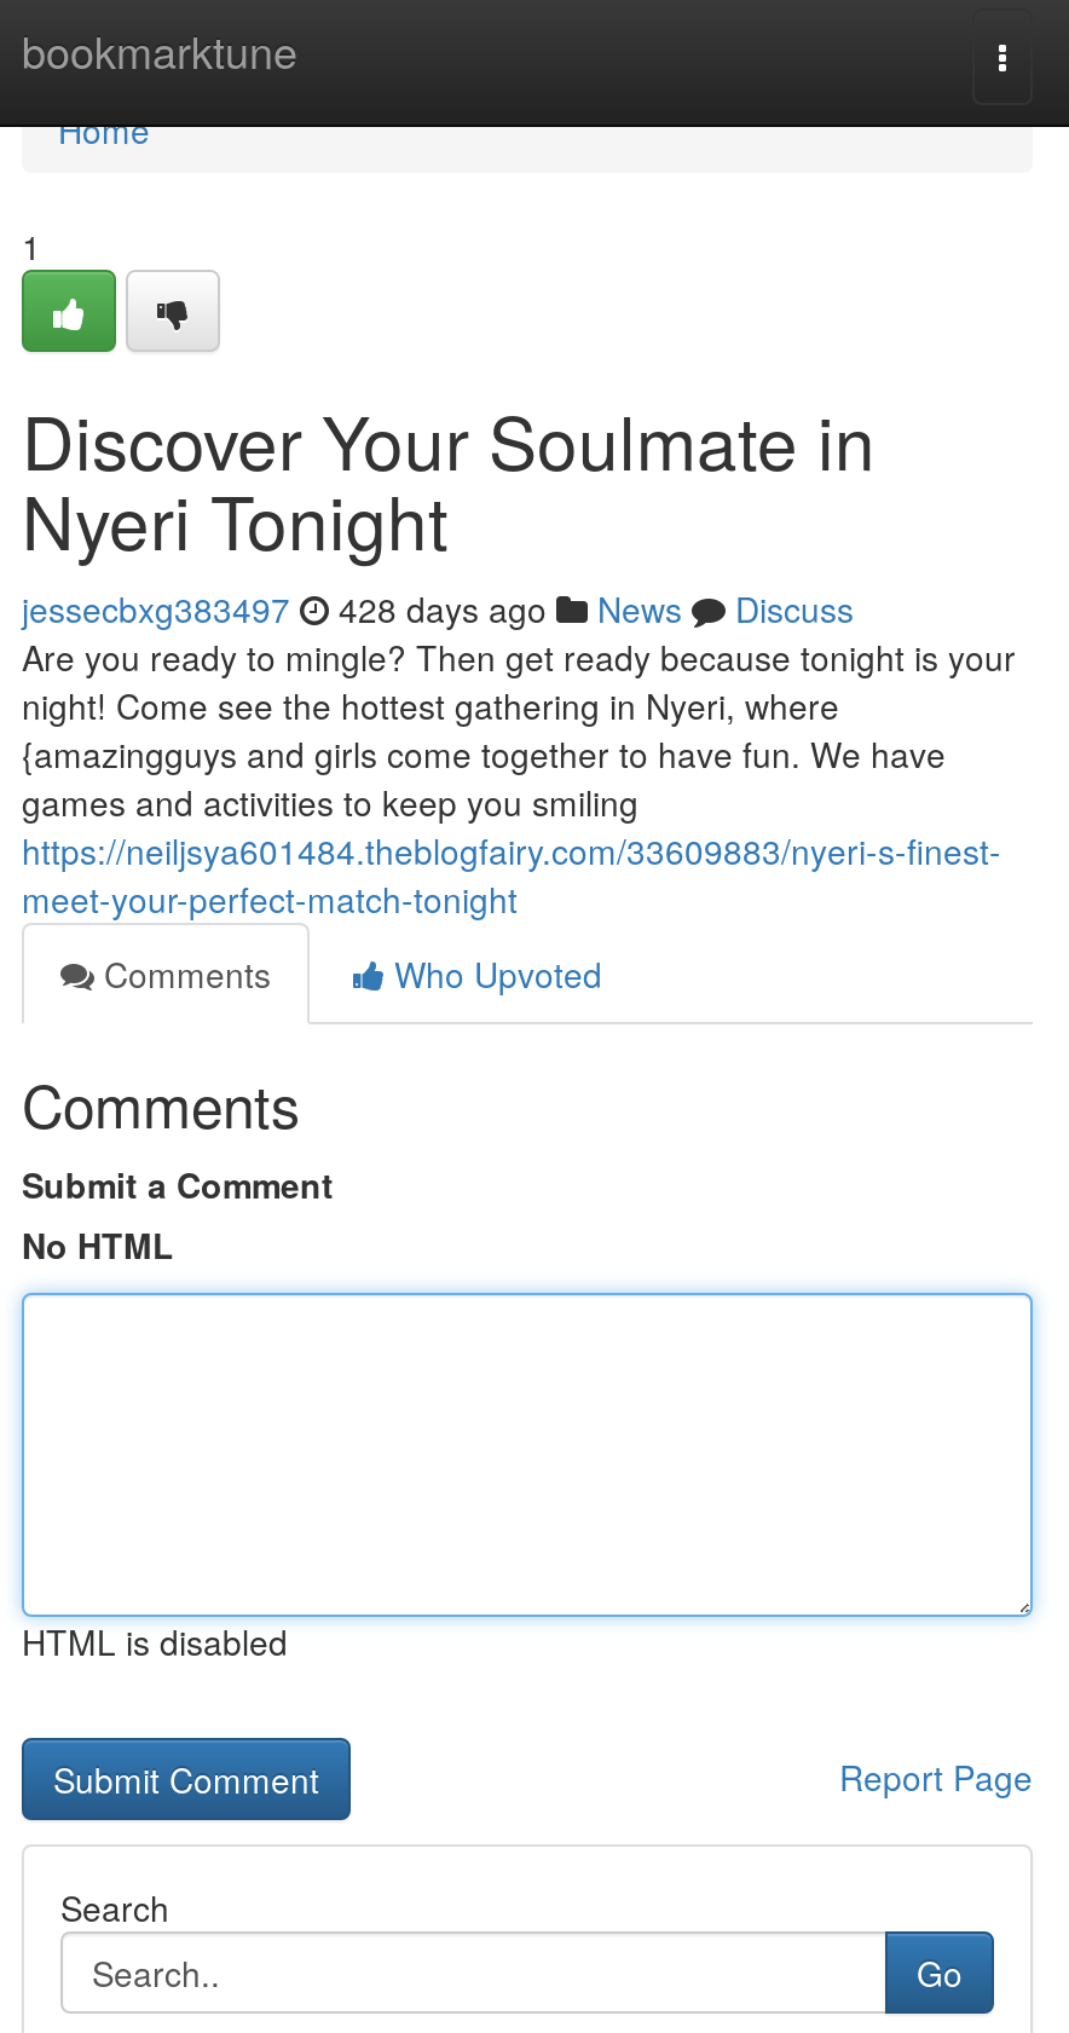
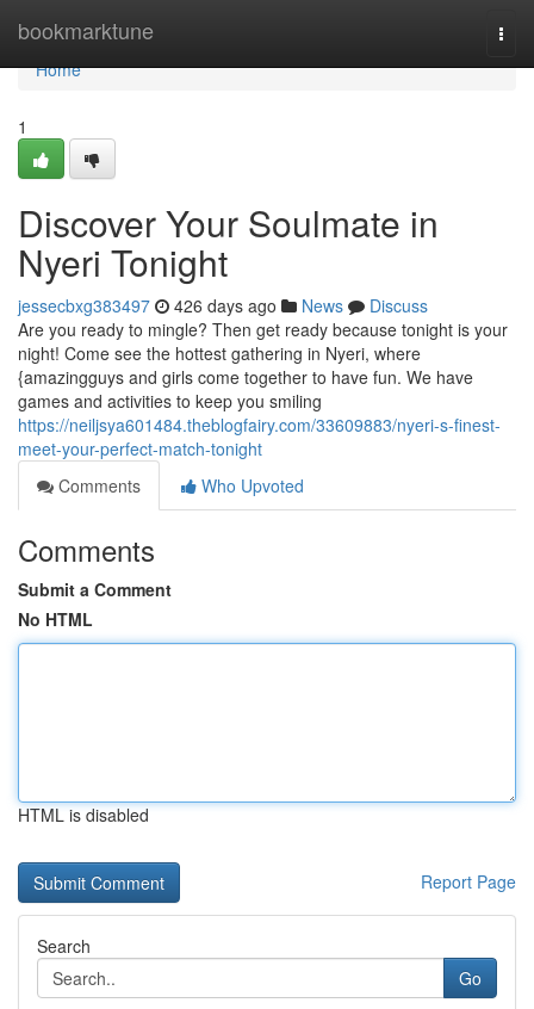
- jessecbxg383497 428 days ago News Discuss
+ jessecbxg383497 426 days ago News Discuss
